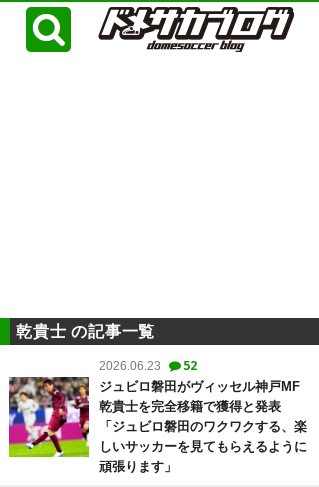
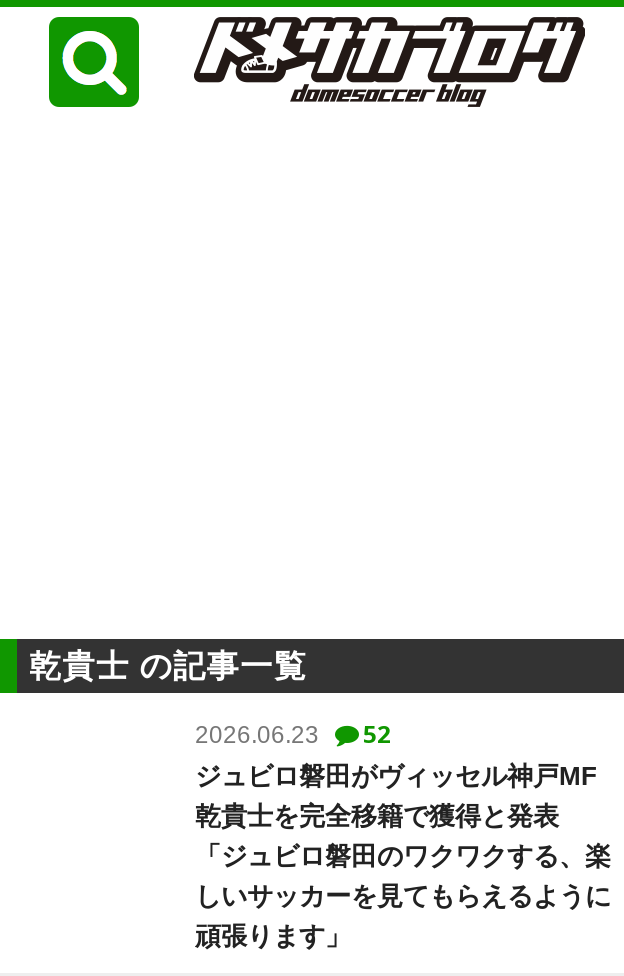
- [image]
